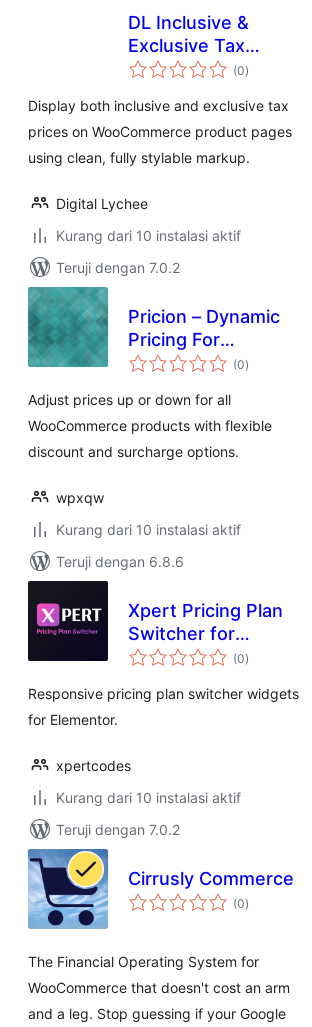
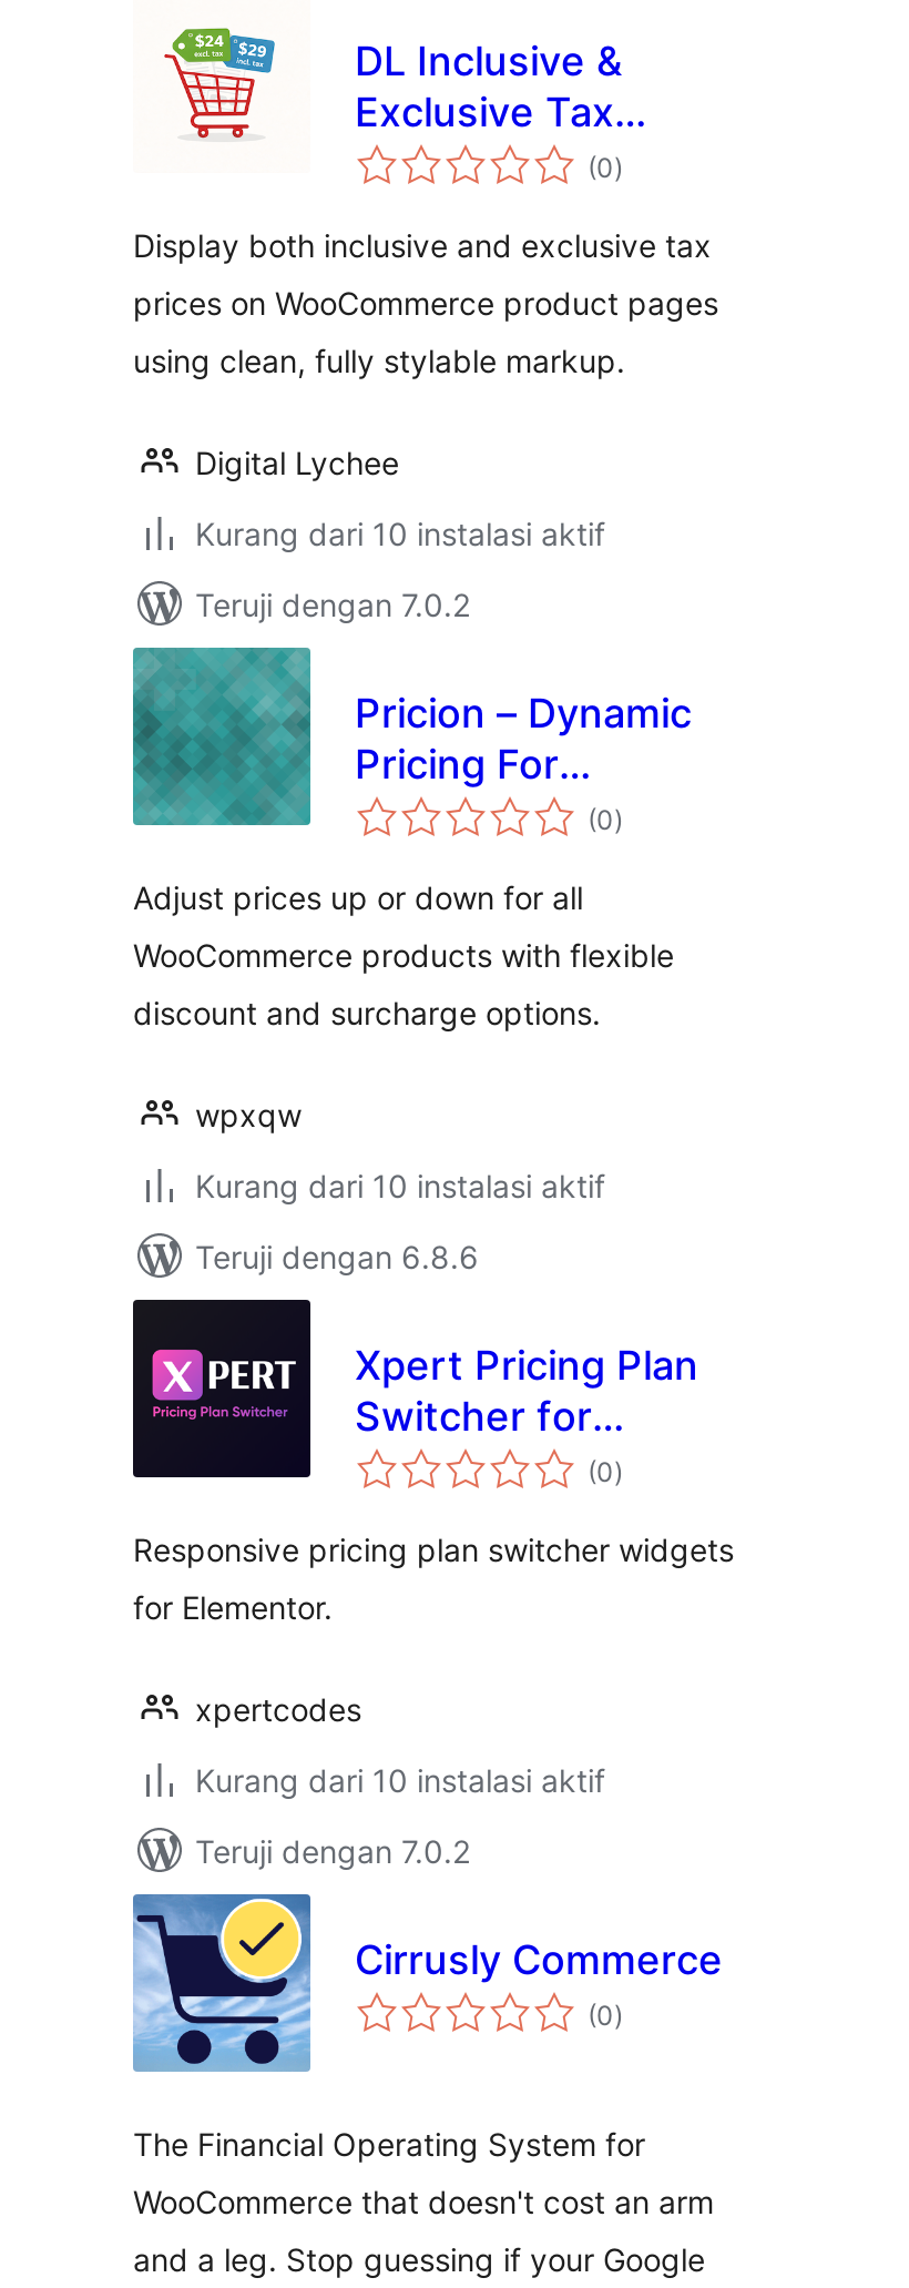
+ [image]
